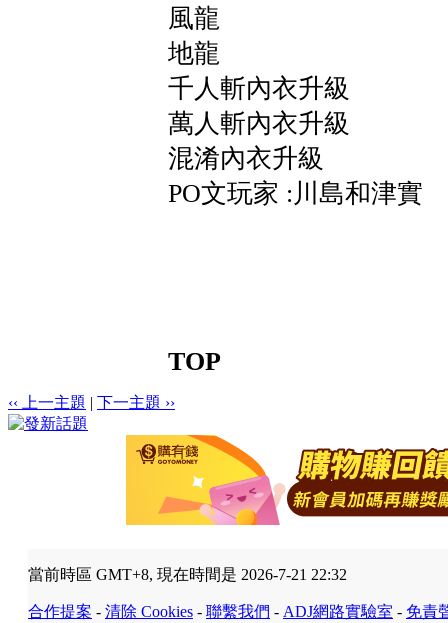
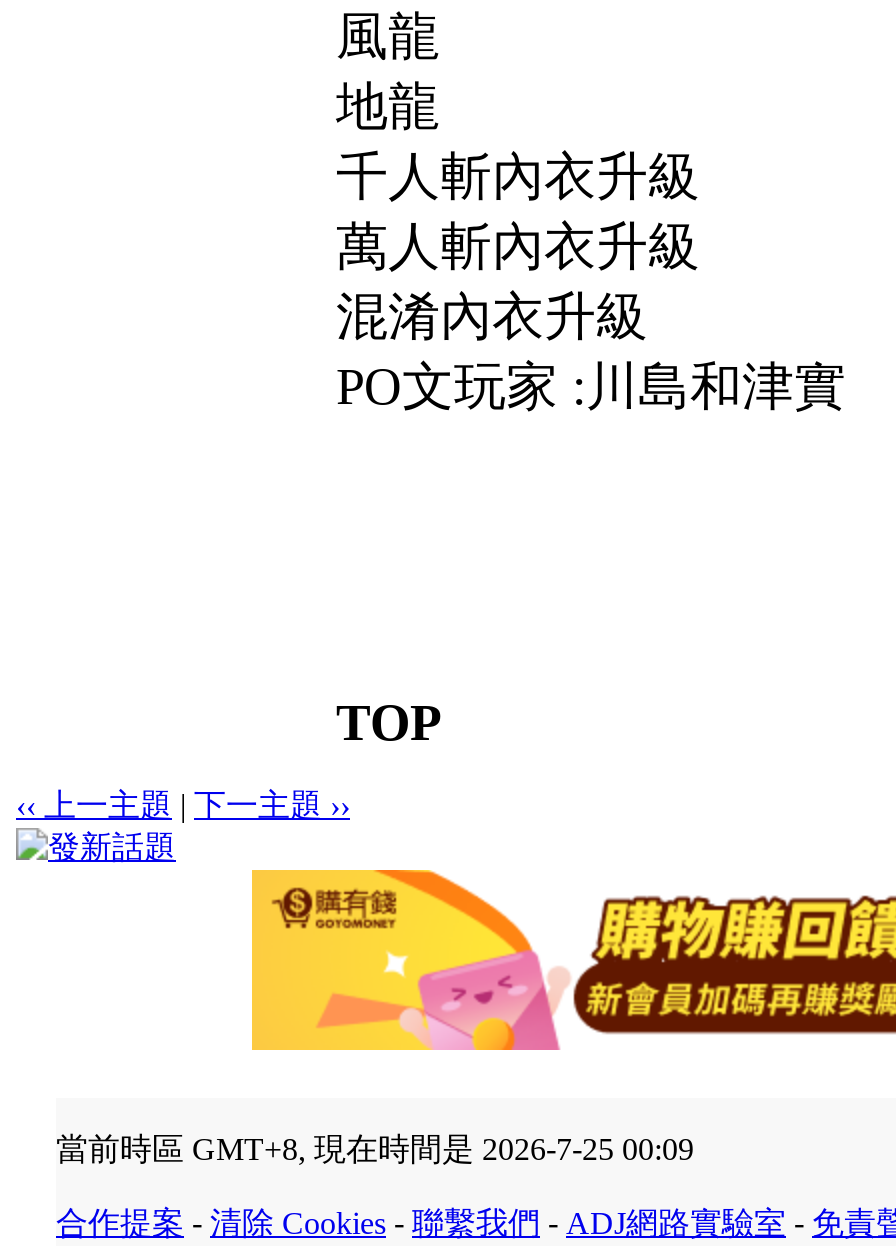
- 當前時區 GMT+8, 現在時間是 2026-7-21 22:32
+ 當前時區 GMT+8, 現在時間是 2026-7-25 00:09
